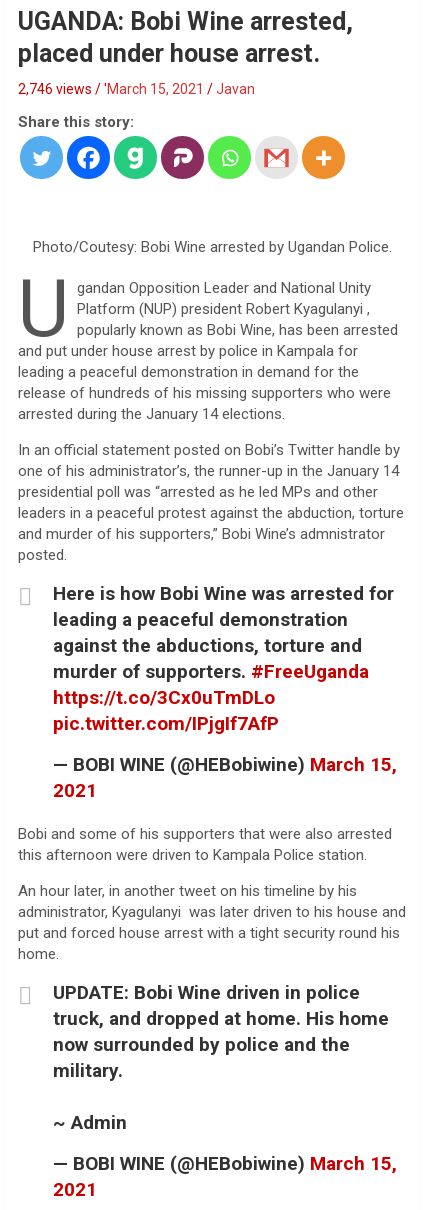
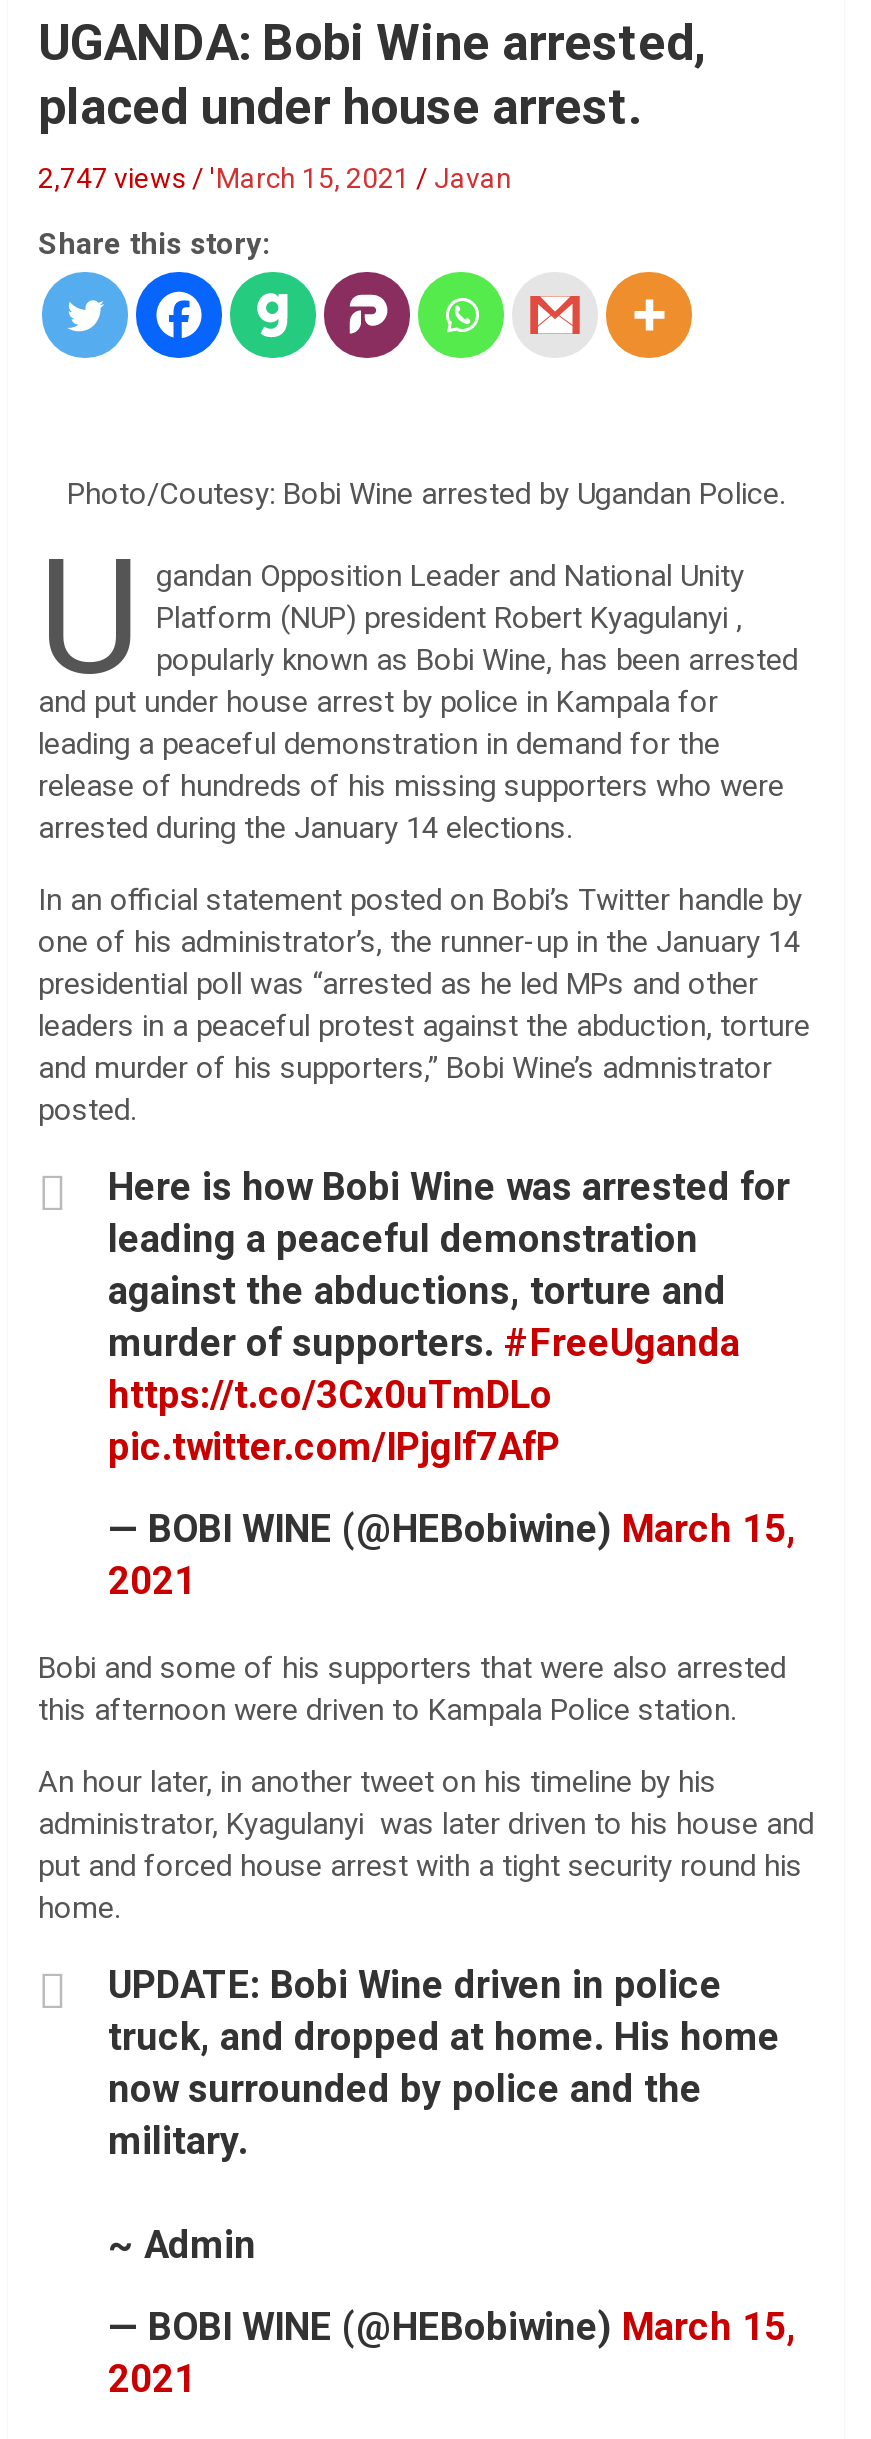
- 2,746 views / ' March 15, 2021 Javan
+ 2,747 views / ' March 15, 2021 Javan
